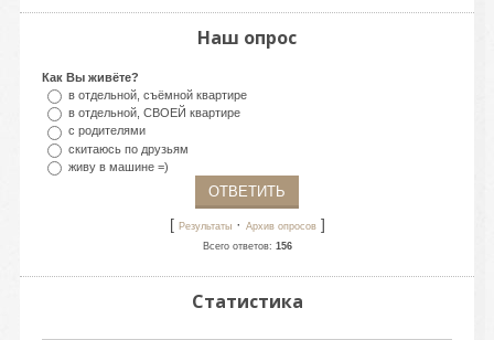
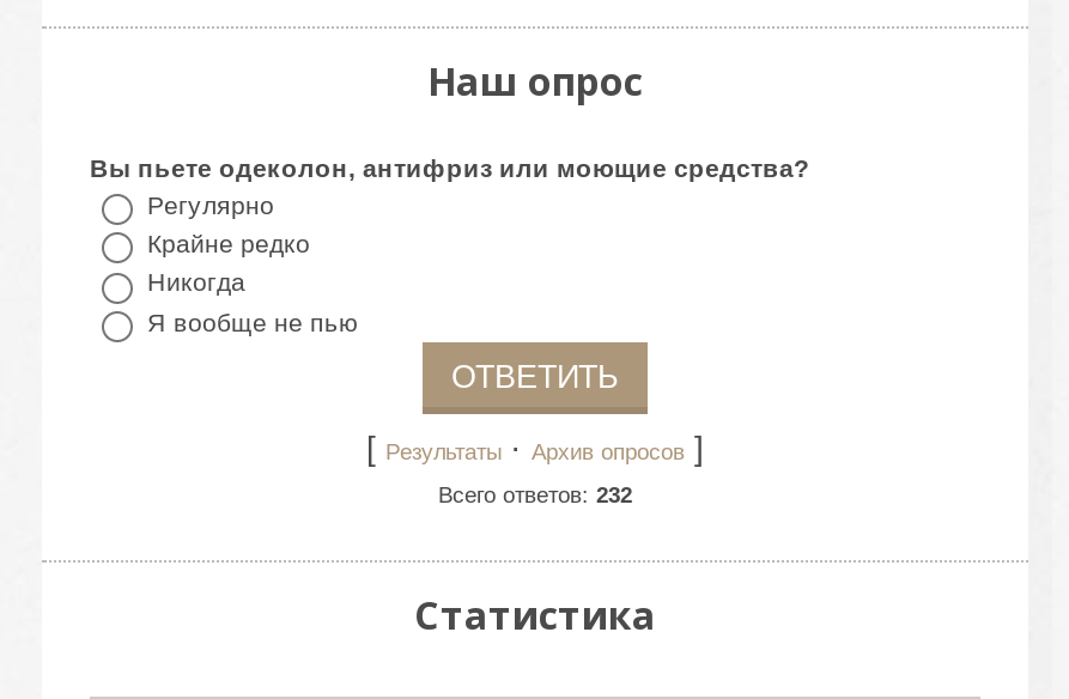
- Как Вы живёте?
- в отдельной, съёмной квартире
- в отдельной, СВОЕЙ квартире
- с родителями
- скитаюсь по друзьям
- живу в машине =)
+ Вы пьете одеколон, антифриз или моющие средства?
+ Регулярно
+ Крайне редко
+ Никогда
+ Я вообще не пью

- Всего ответов: 156
+ Всего ответов: 232
